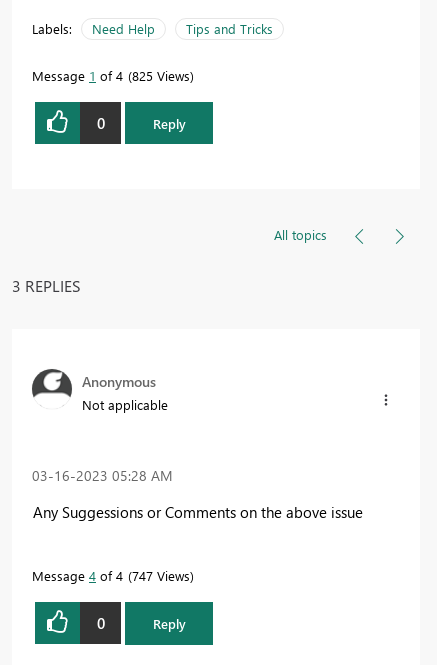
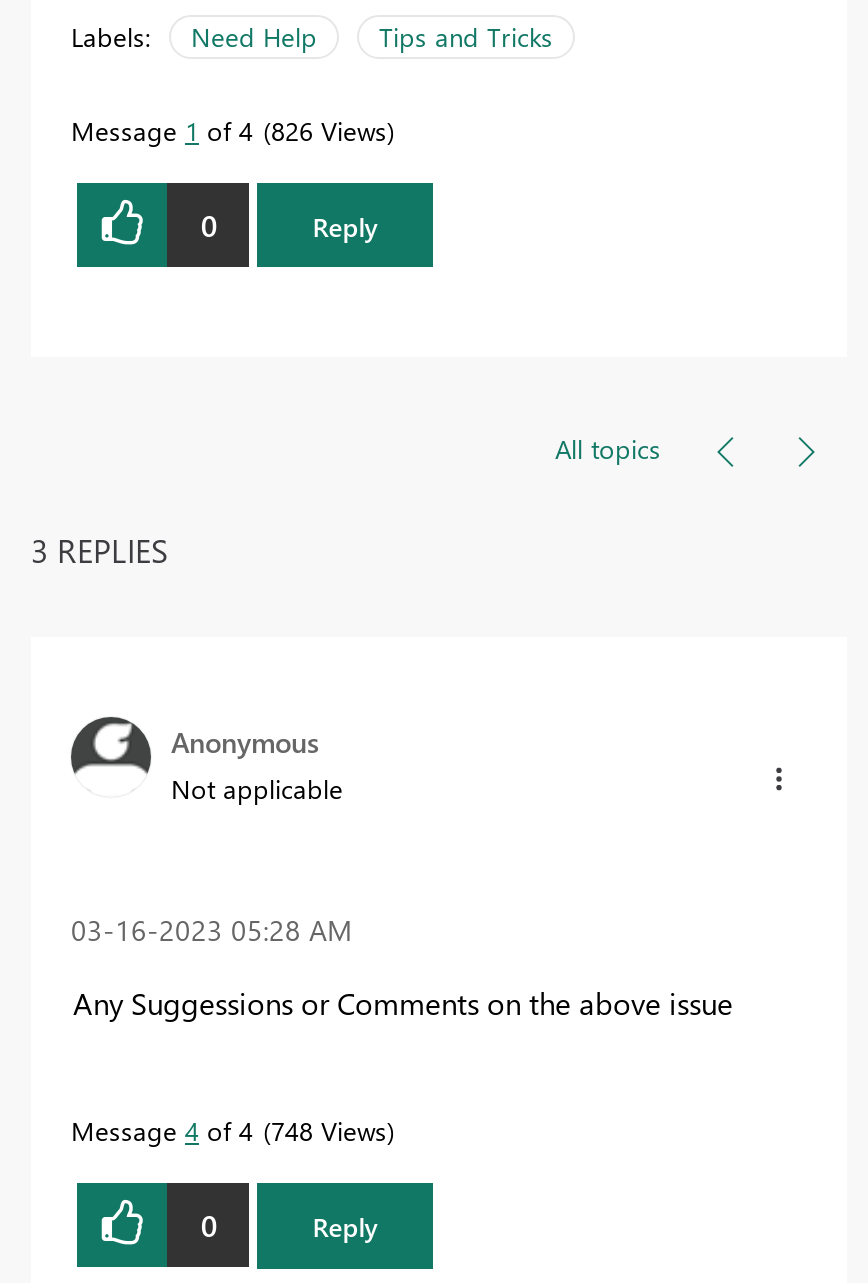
- Message 1 of 4 825 Views
+ Message 1 of 4 826 Views

- Message 4 of 4 747 Views
+ Message 4 of 4 748 Views
